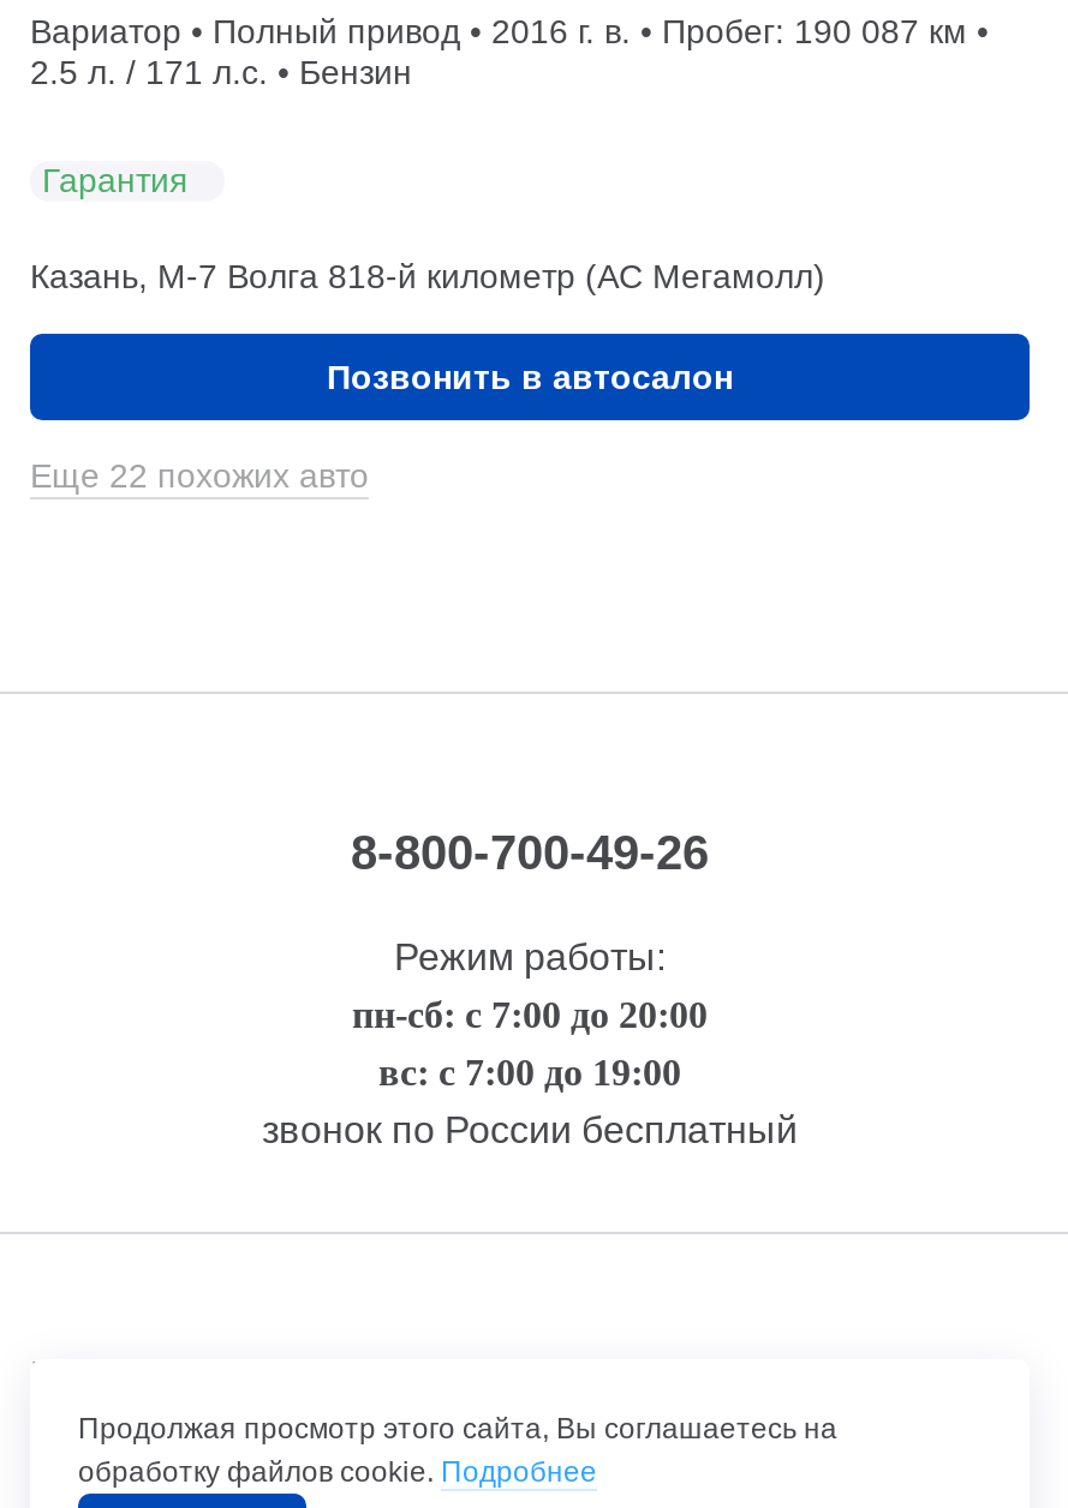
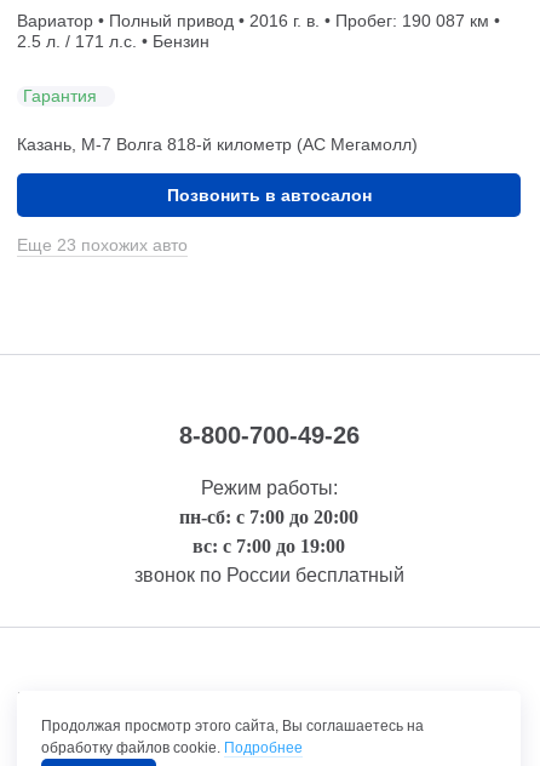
- Еще 22 похожих авто
+ Еще 23 похожих авто
